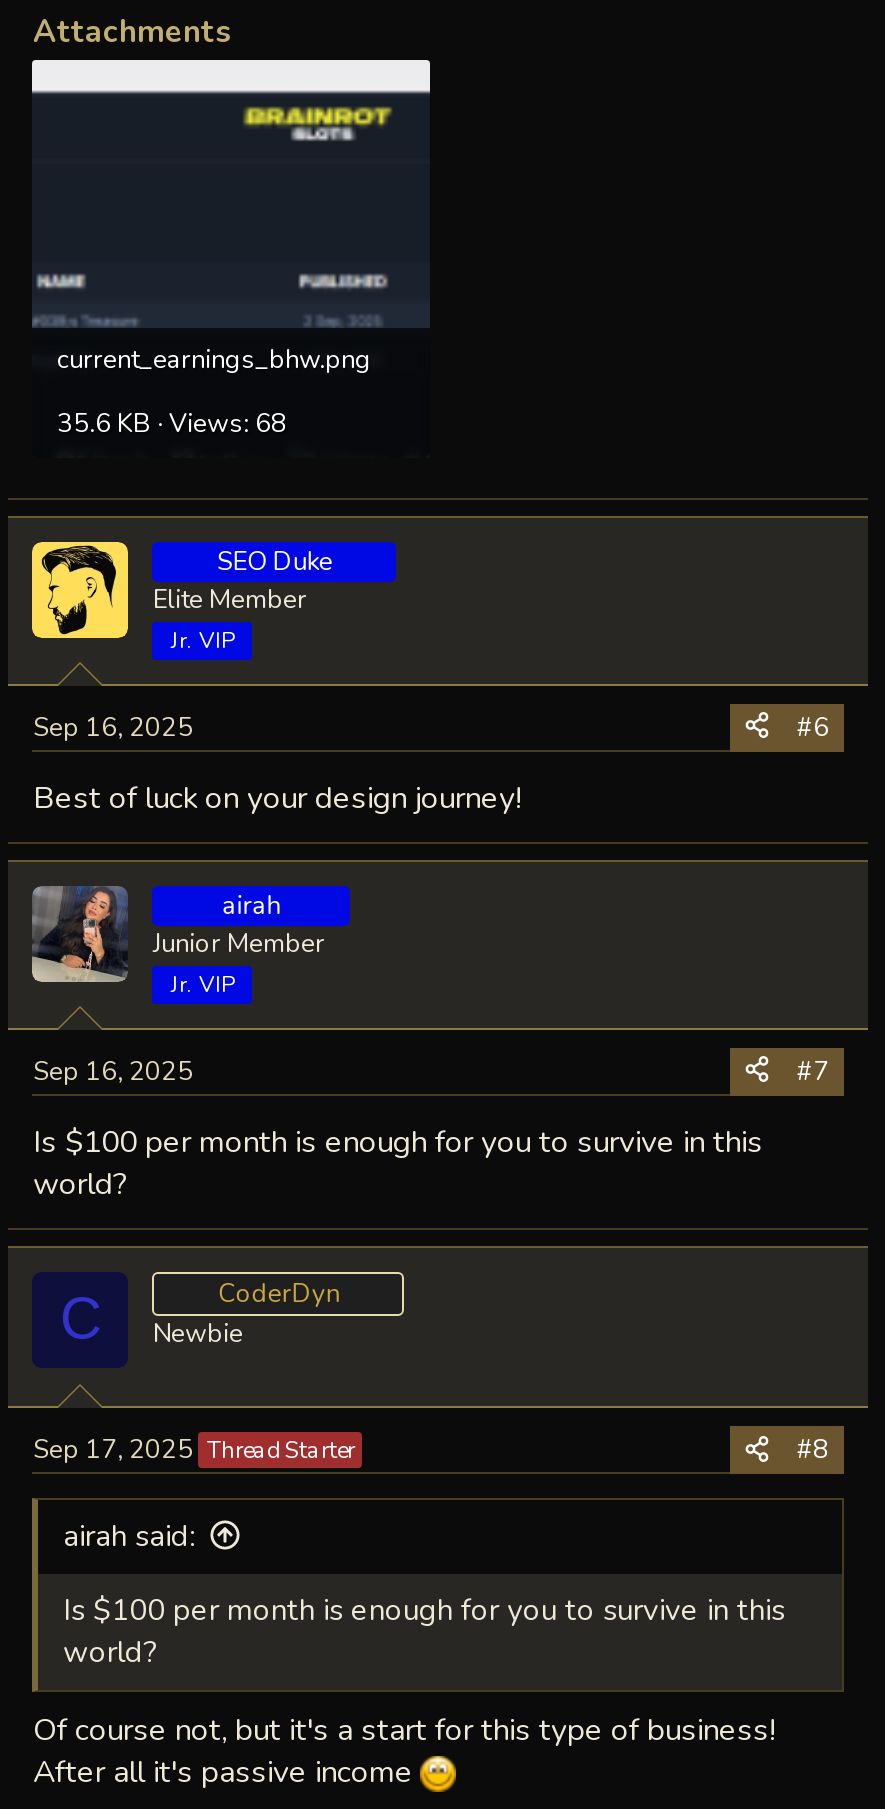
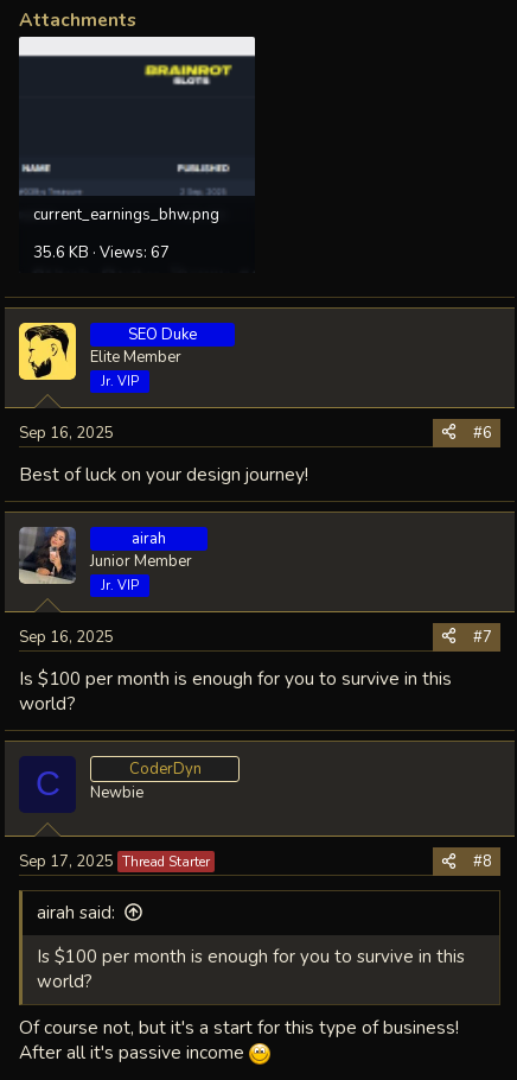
- 35.6 KB · Views: 68
+ 35.6 KB · Views: 67
